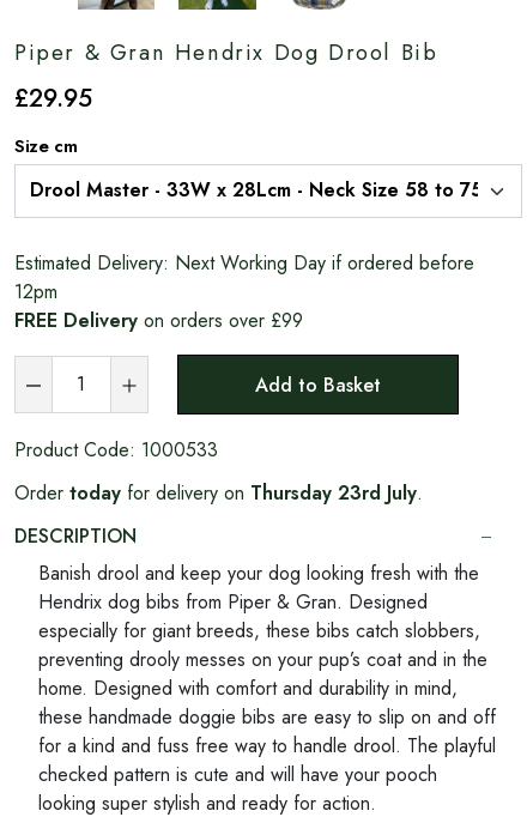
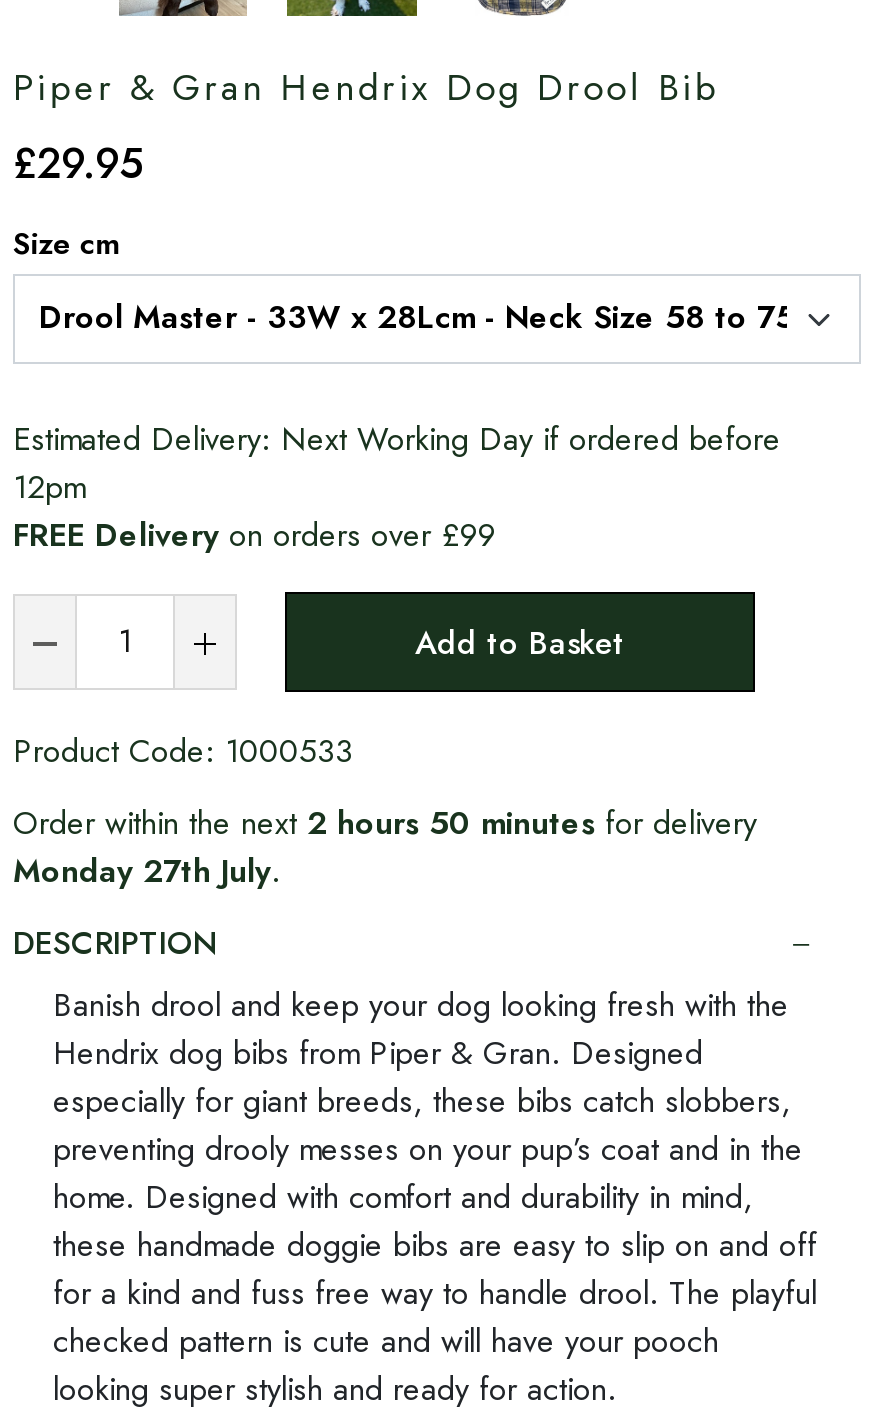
- Order today for delivery on Thursday 23rd July.
+ Order within the next 2 hours 50 minutes for delivery
+ Monday 27th July.
